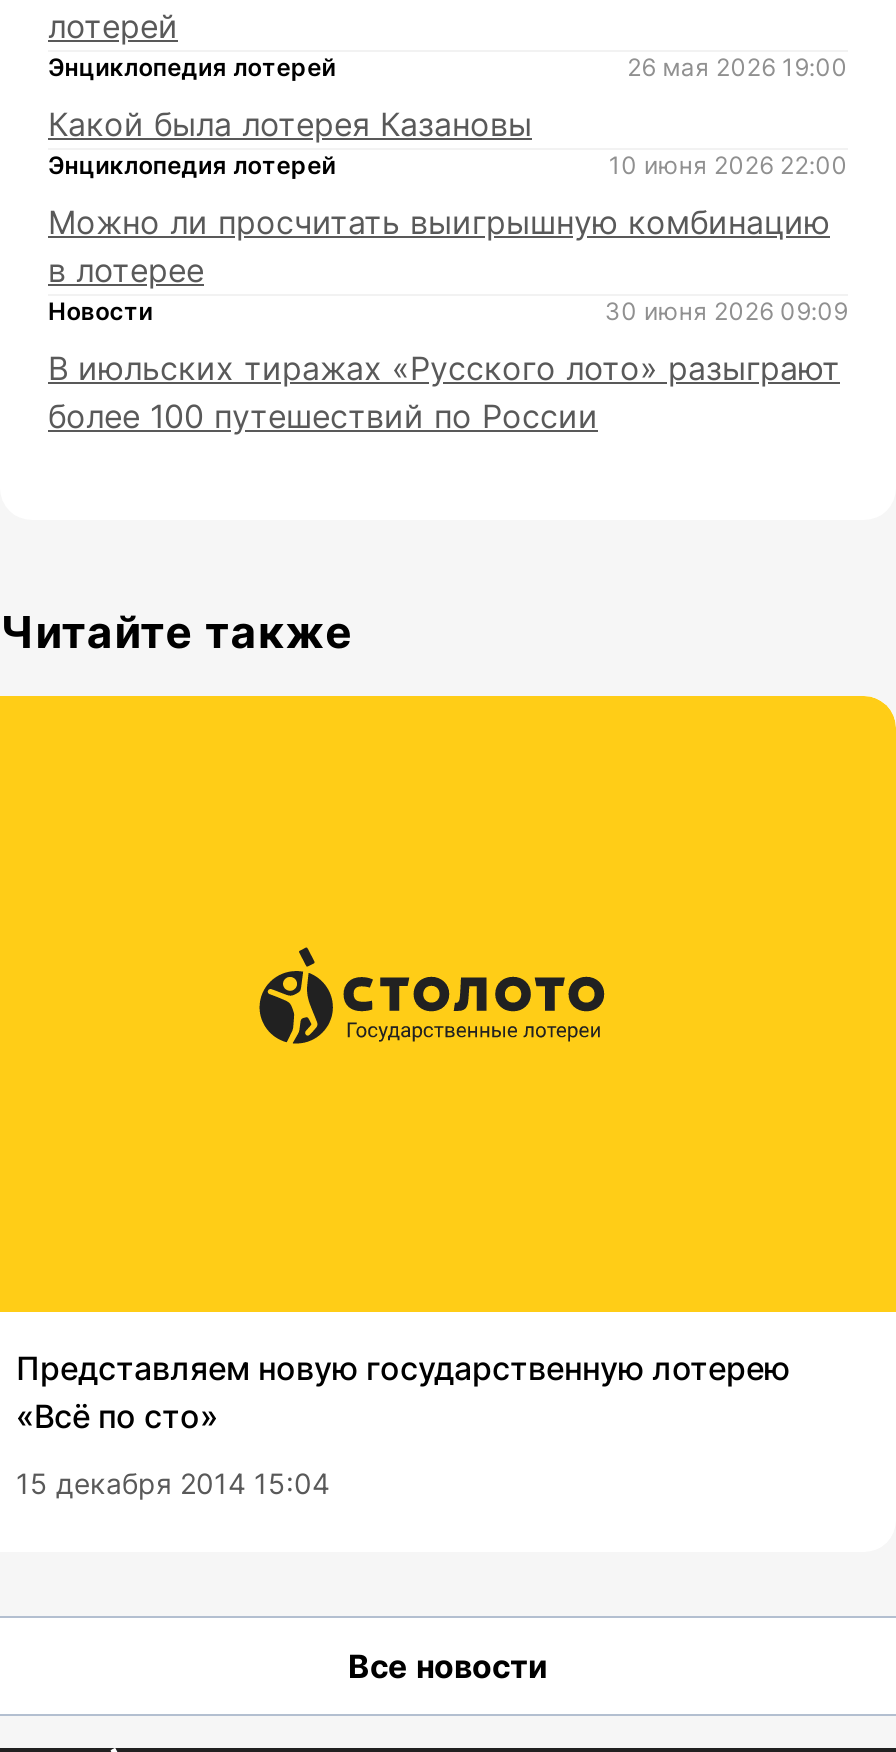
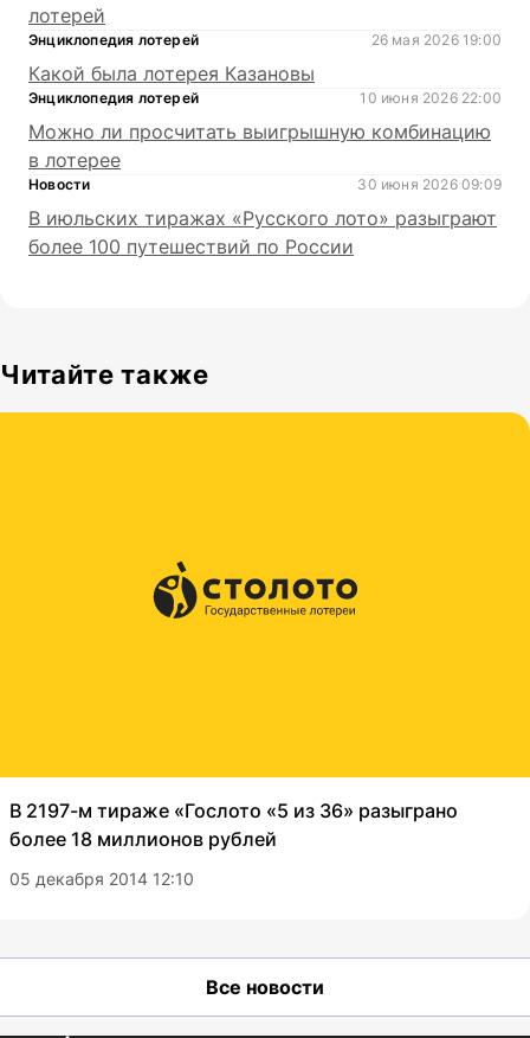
- Представляем новую государственную лотерею
- «Всё по сто»
+ В 2197-м тираже «Гослото «5 из 36» разыграно
+ более 18 миллионов рублей

- 15 декабря 2014 15:04
+ 05 декабря 2014 12:10
